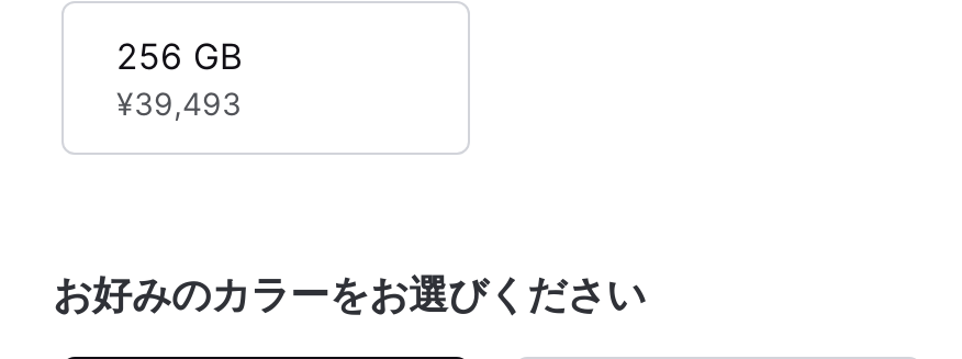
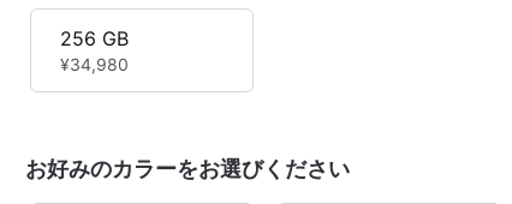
- ¥39,493
+ ¥34,980
